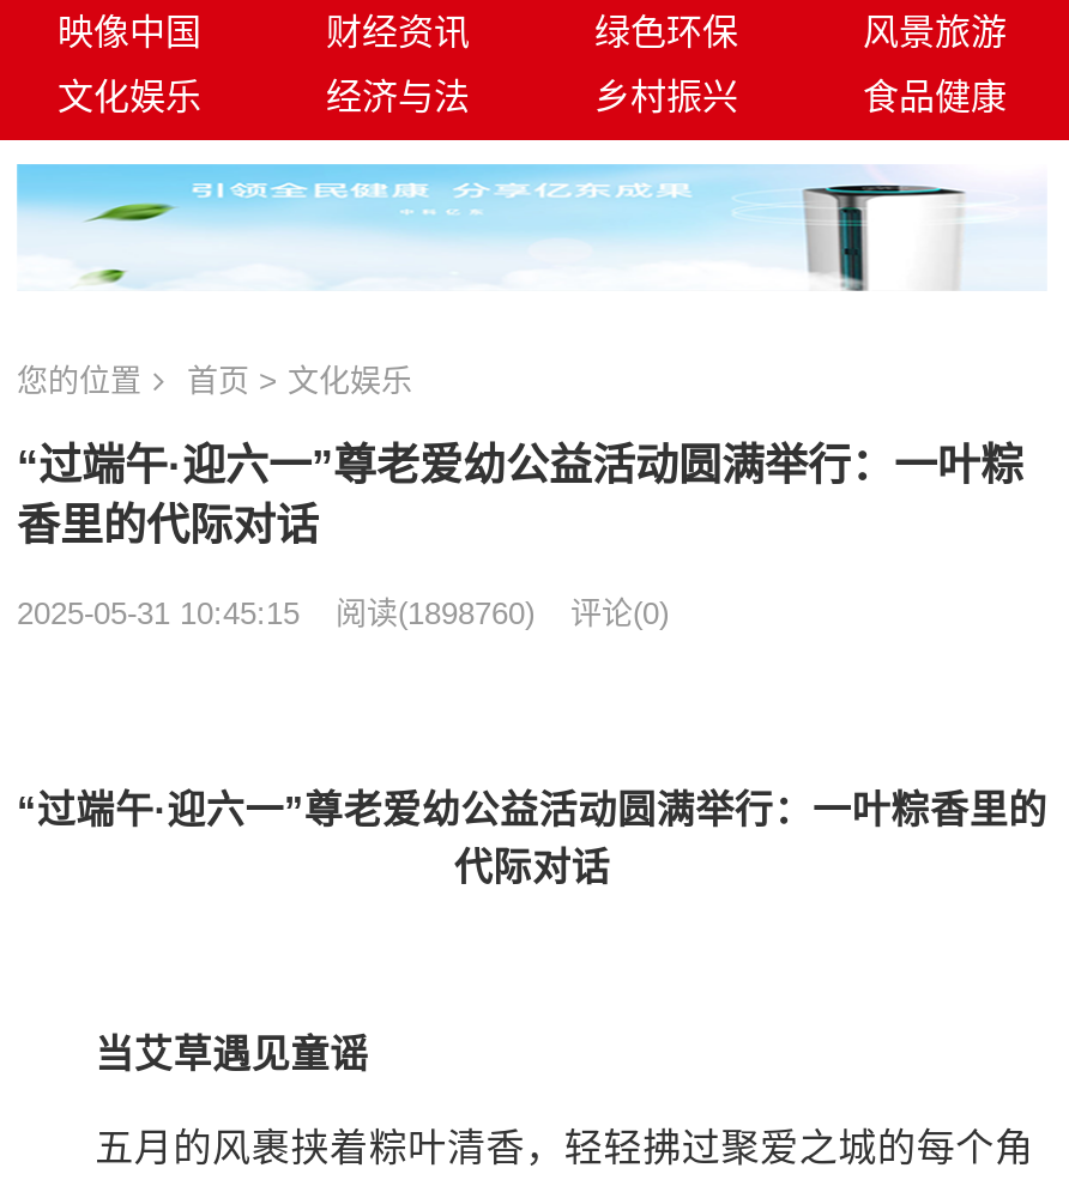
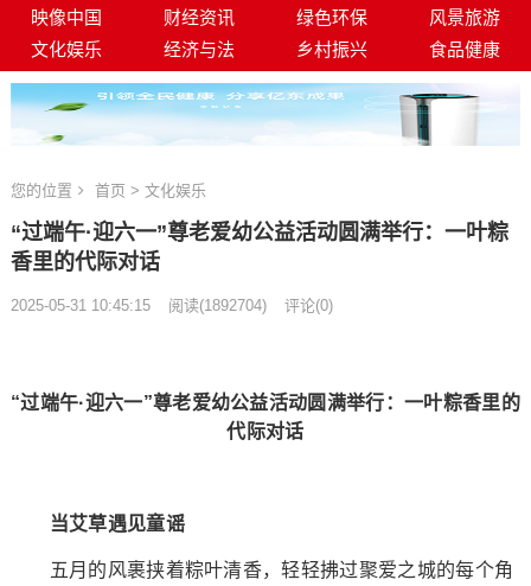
- 2025-05-31 10:45:15 阅读(1898760) 评论(0)
+ 2025-05-31 10:45:15 阅读(1892704) 评论(0)
